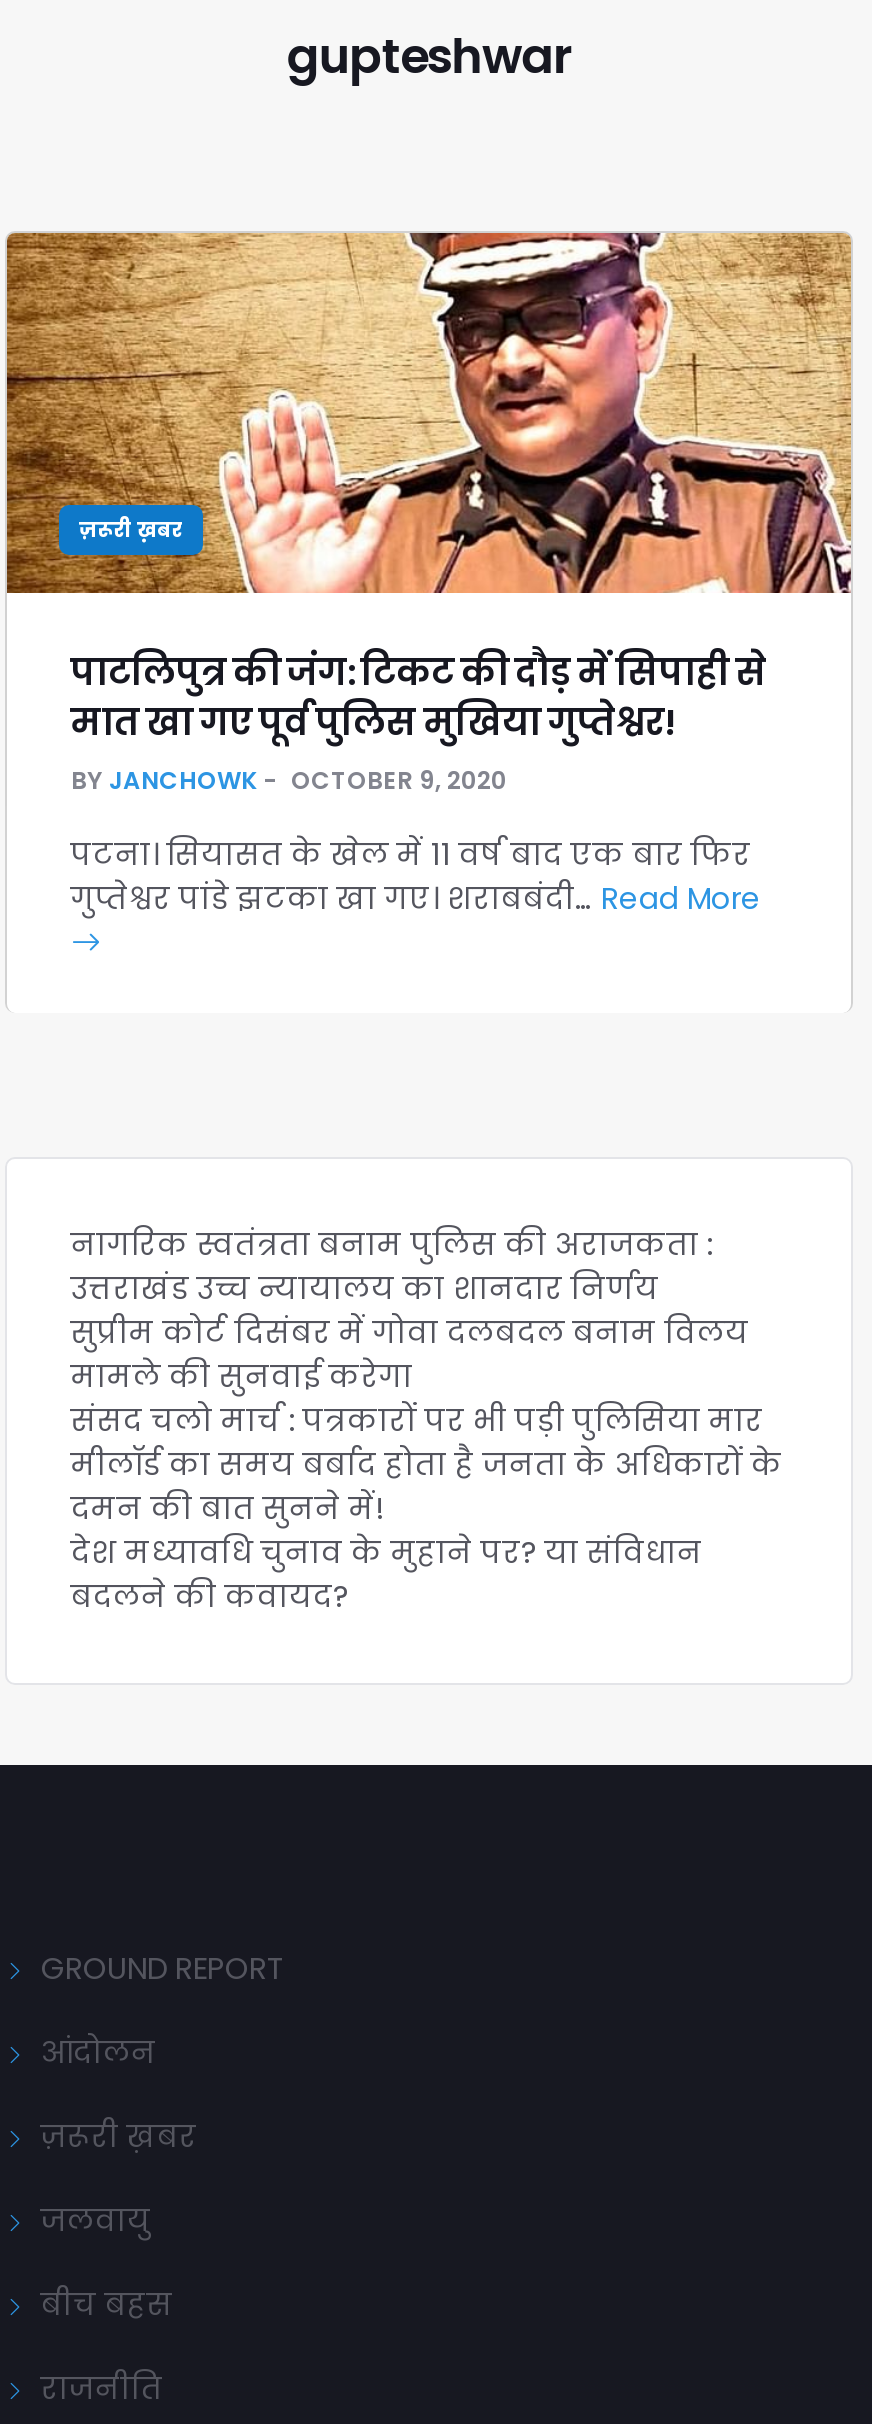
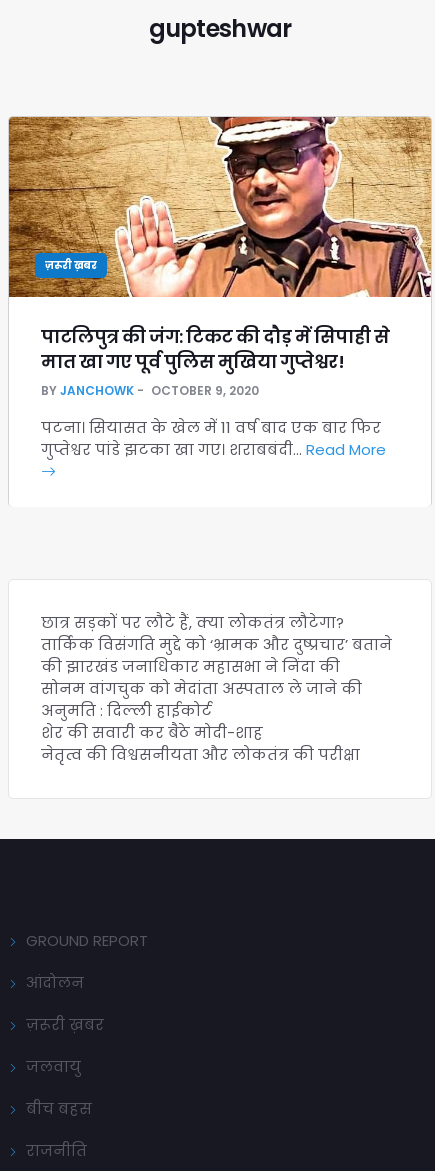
- नागरिक स्वतंत्रता बनाम पुलिस की अराजकता :
- उत्तराखंड उच्च न्यायालय का शानदार निर्णय
- सुप्रीम कोर्ट दिसंबर में गोवा दलबदल बनाम विलय
- मामले की सुनवाई करेगा
- संसद चलो मार्च : पत्रकारों पर भी पड़ी पुलिसिया मार
- मीलॉर्ड का समय बर्बाद होता है जनता के अधिकारों के
- दमन की बात सुनने में!
- देश मध्यावधि चुनाव के मुहाने पर? या संविधान
- बदलने की कवायद?
+ छात्र सड़कों पर लौटे हैं, क्या लोकतंत्र लौटेगा?
+ तार्किक विसंगति मुद्दे को ‘भ्रामक और दुष्प्रचार’ बताने
+ की झारखंड जनाधिकार महासभा ने निंदा की
+ सोनम वांगचुक को मेदांता अस्पताल ले जाने की
+ अनुमति : दिल्ली हाईकोर्ट
+ शेर की सवारी कर बैठे मोदी-शाह
+ नेतृत्व की विश्वसनीयता और लोकतंत्र की परीक्षा
